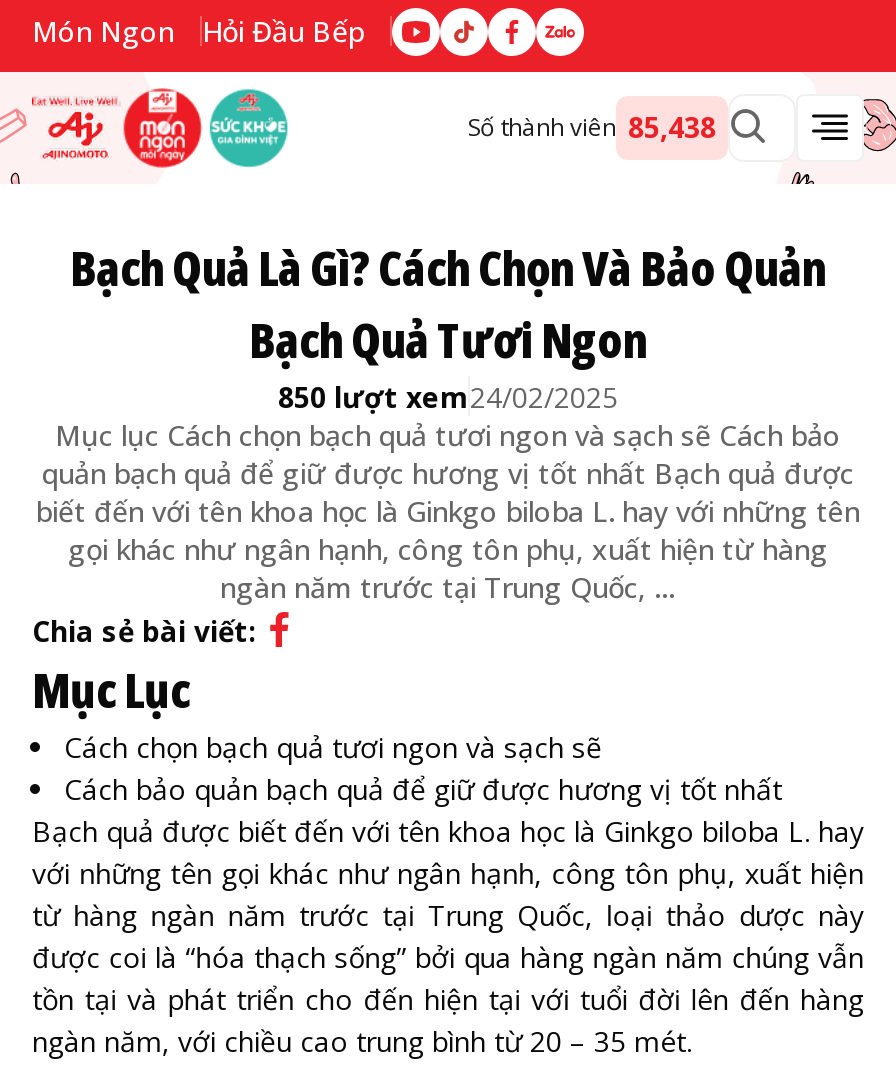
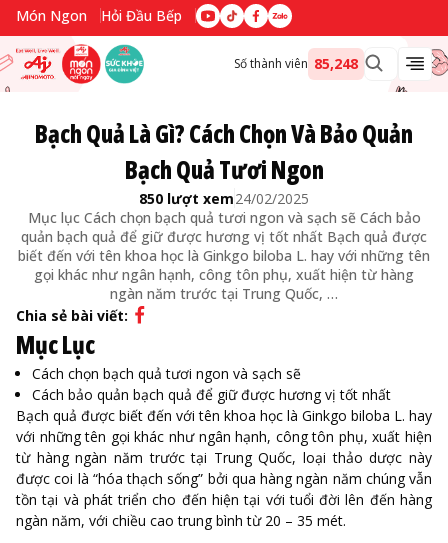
- Số thành viên 85,438
+ Số thành viên 85,248
